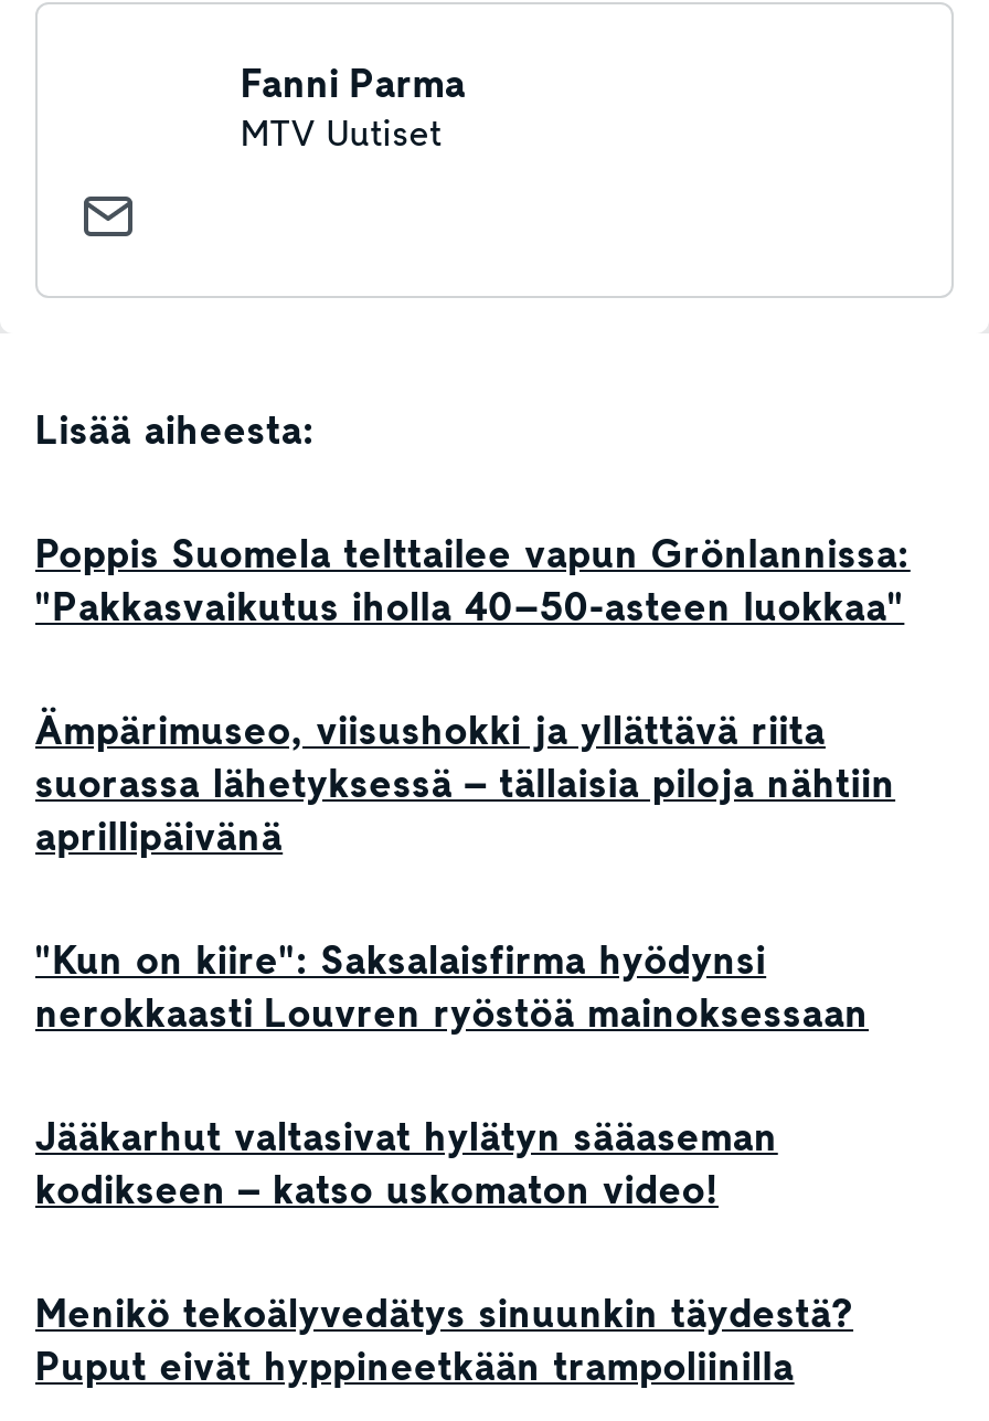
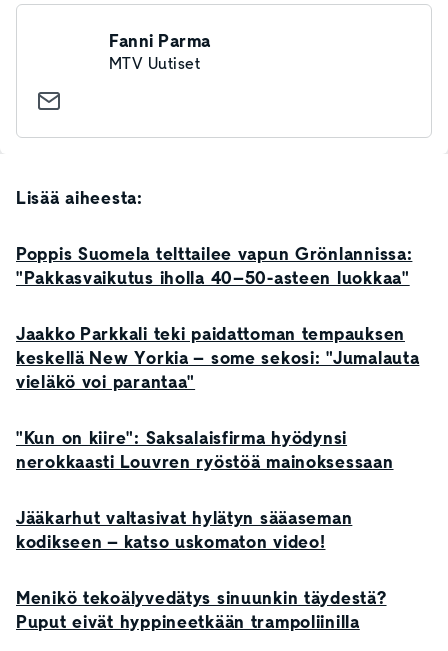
- Ämpärimuseo, viisushokki ja yllättävä riita
- suorassa lähetyksessä – tällaisia piloja nähtiin
- aprillipäivänä
+ Jaakko Parkkali teki paidattoman tempauksen
+ keskellä New Yorkia – some sekosi: "Jumalauta
+ vieläkö voi parantaa"
